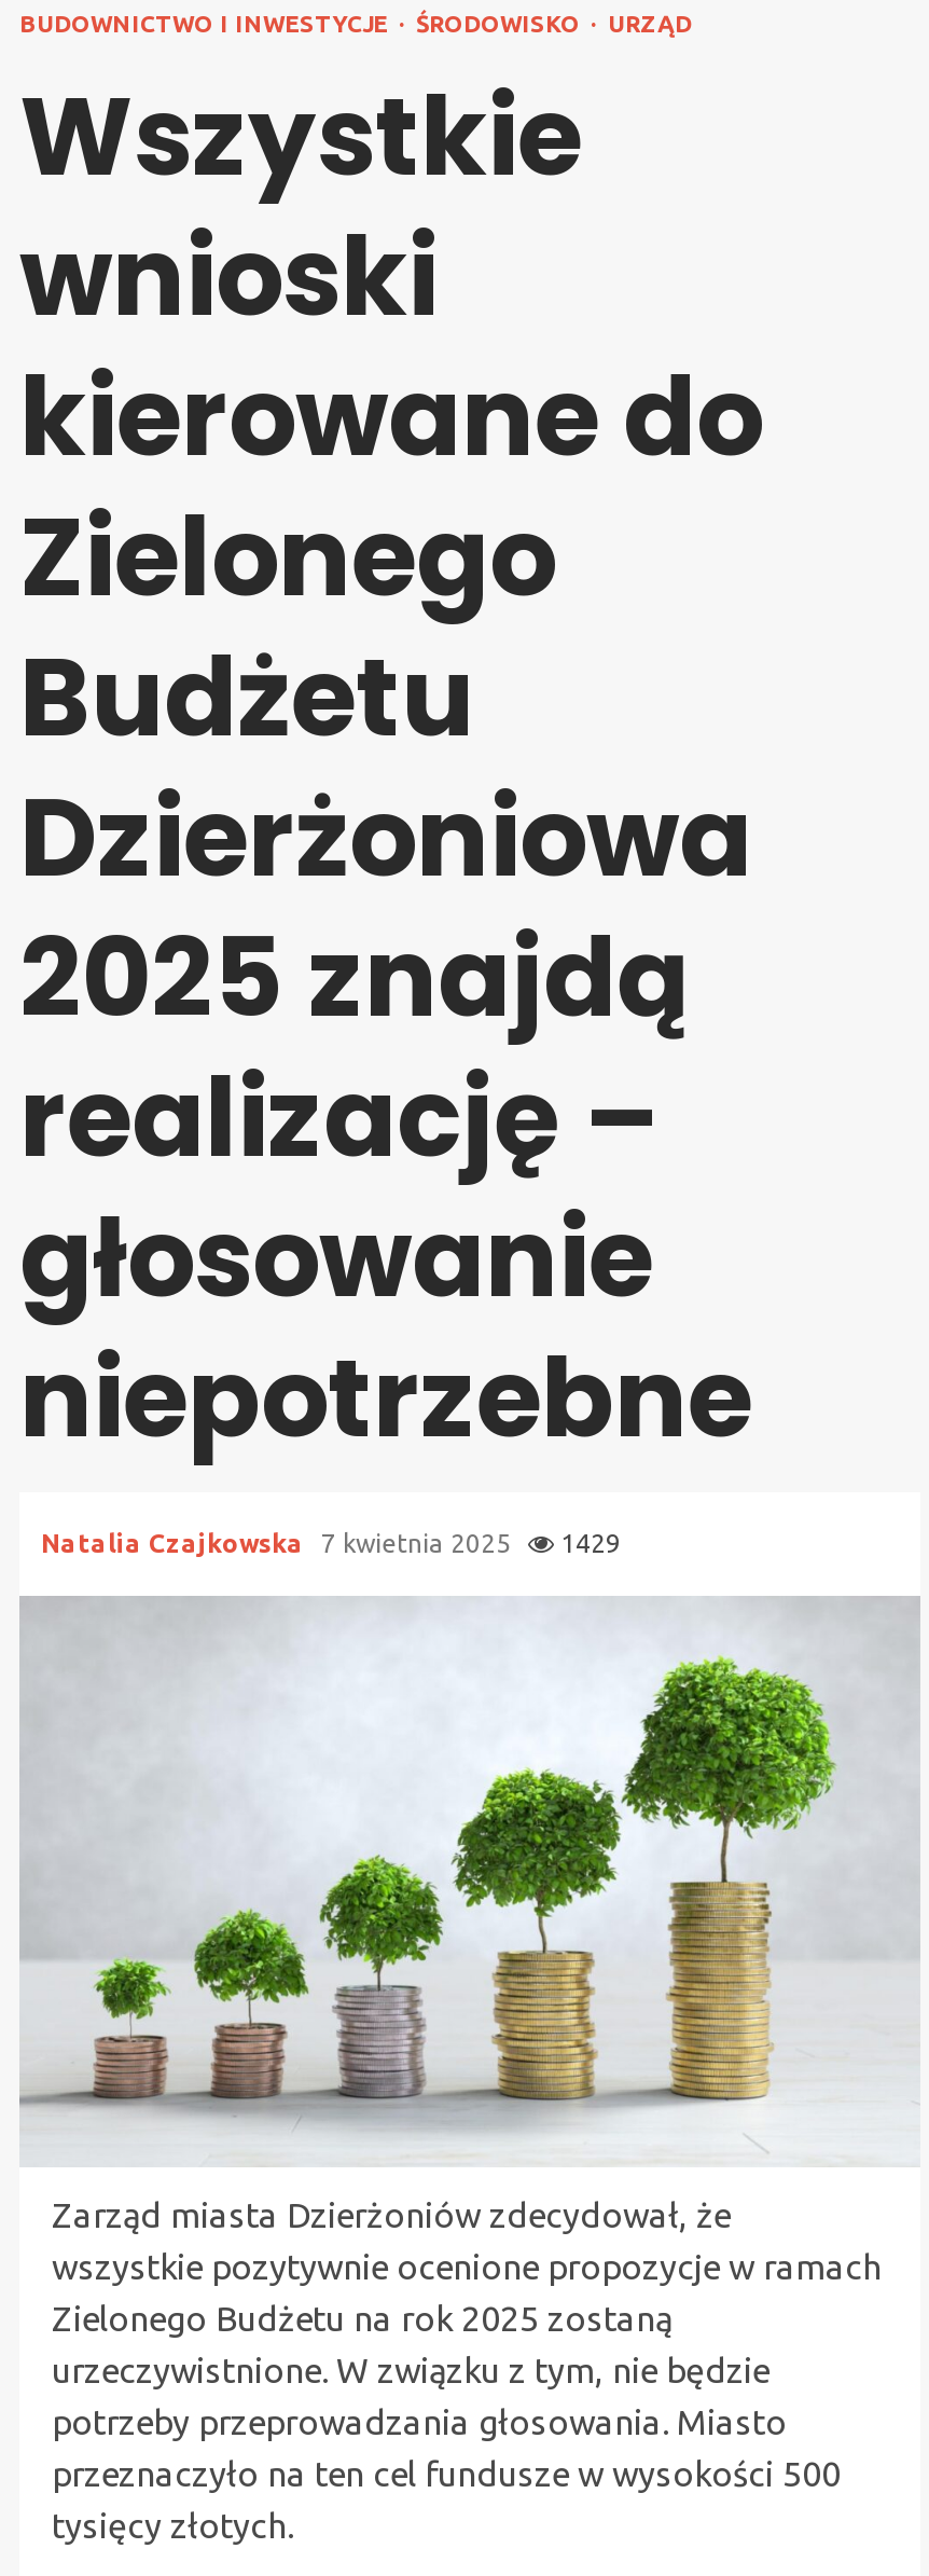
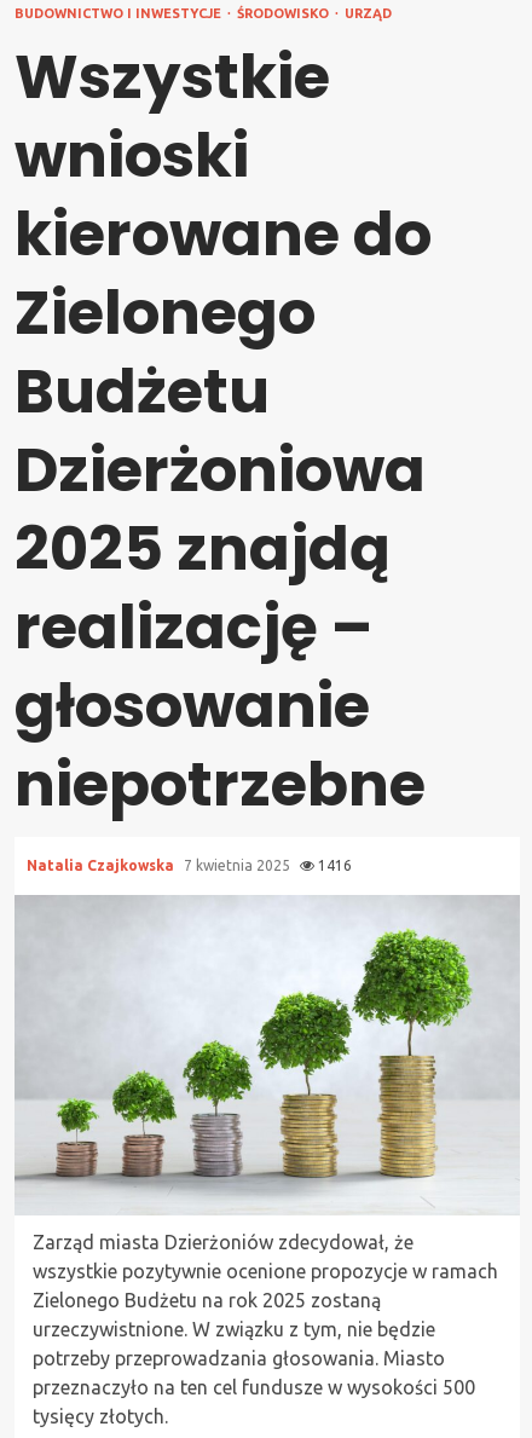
- Natalia Czajkowska 7 kwietnia 2025 1429
+ Natalia Czajkowska 7 kwietnia 2025 1416
